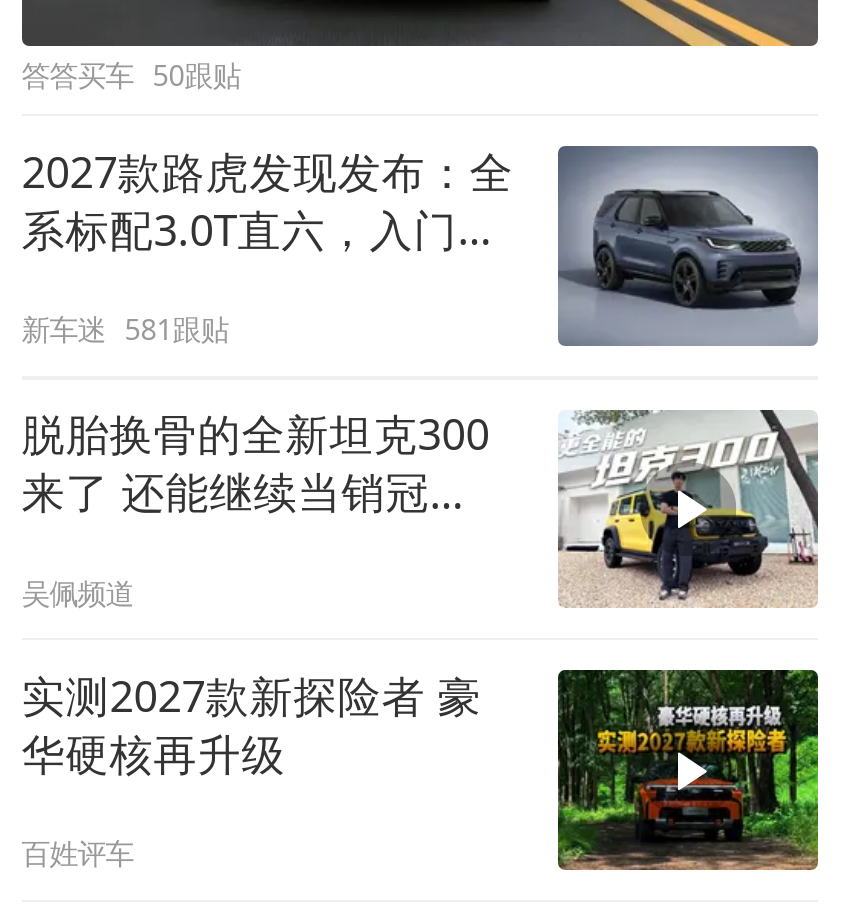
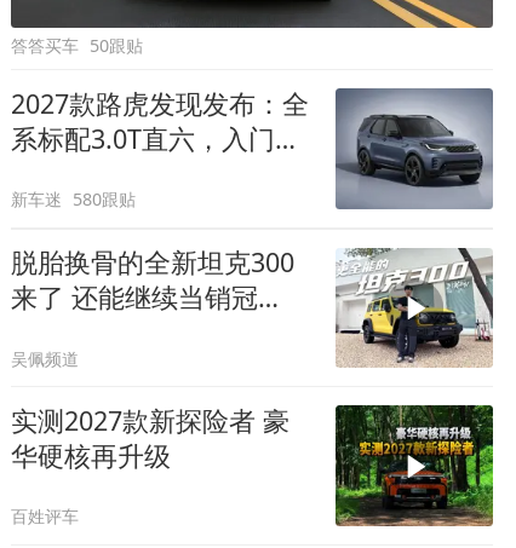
- 新车迷 581跟贴
+ 新车迷 580跟贴
